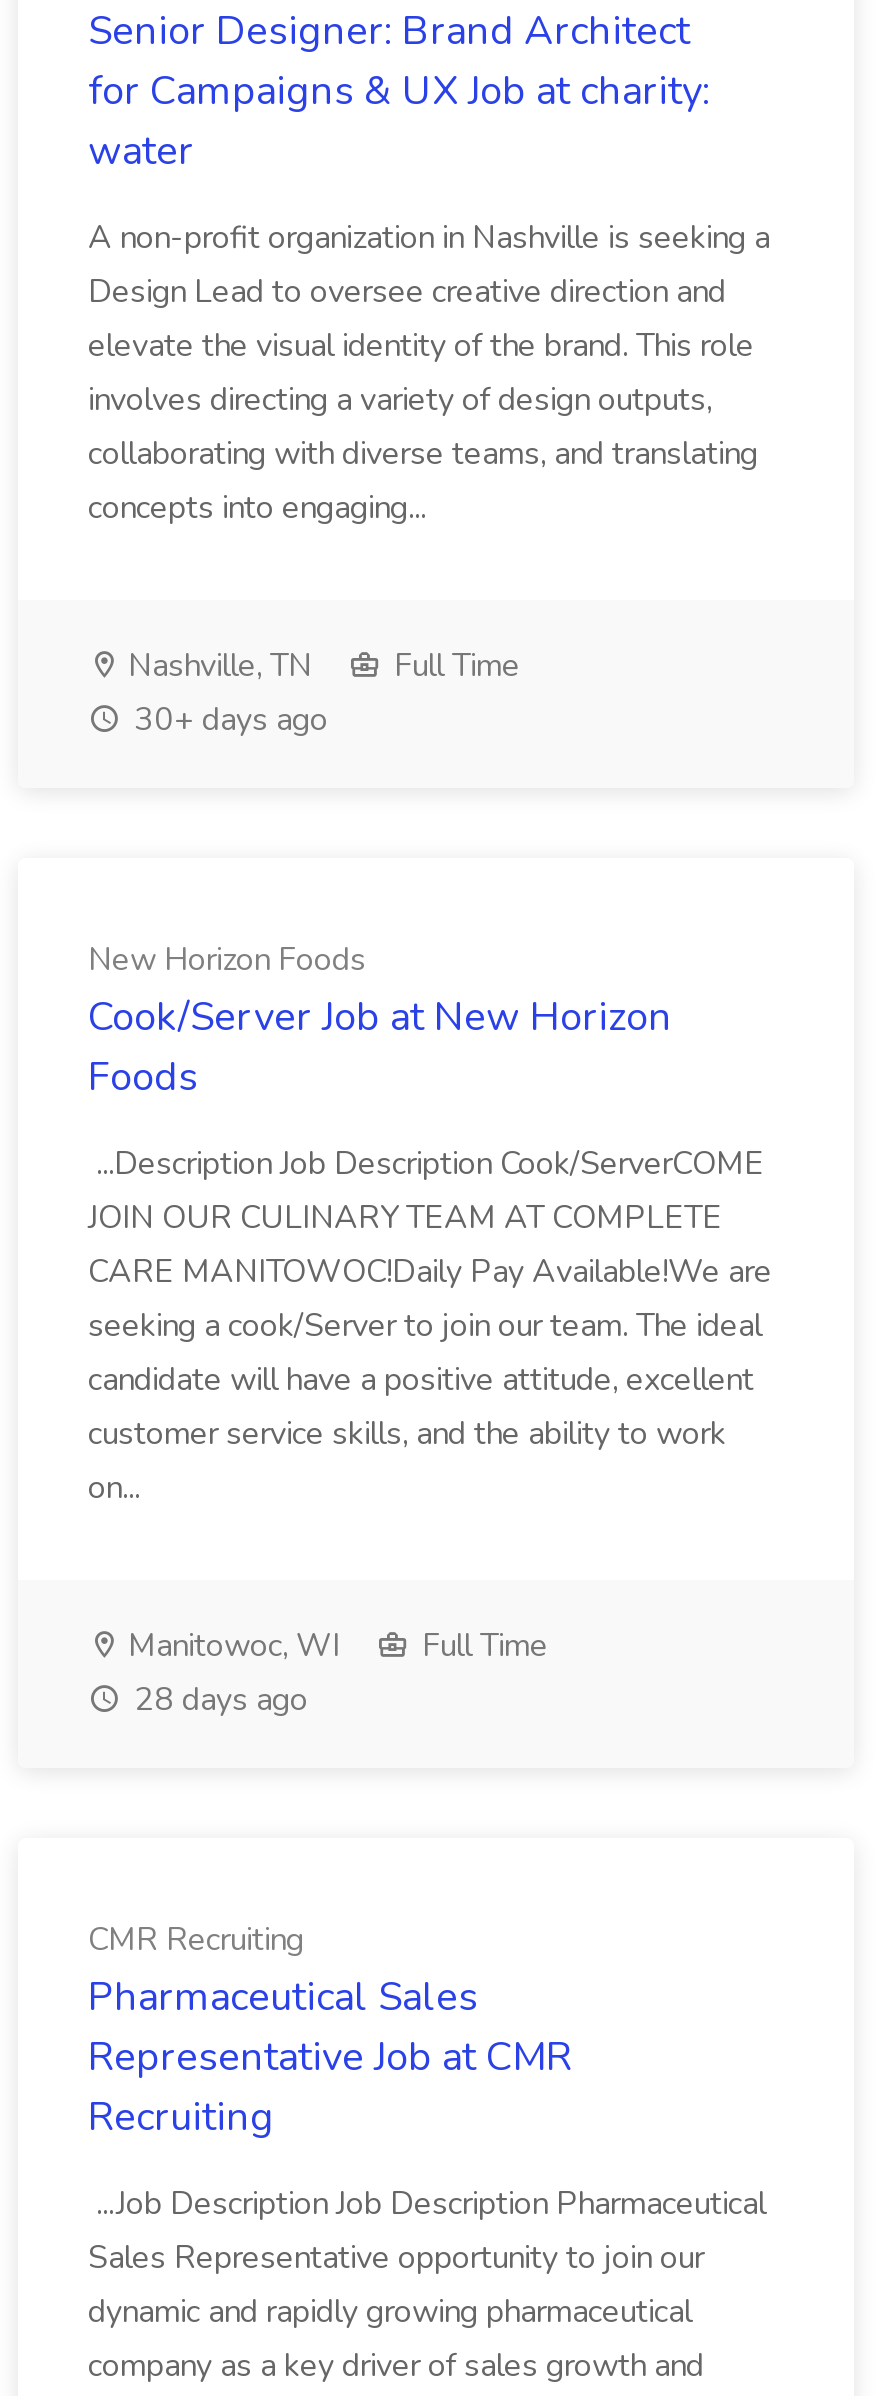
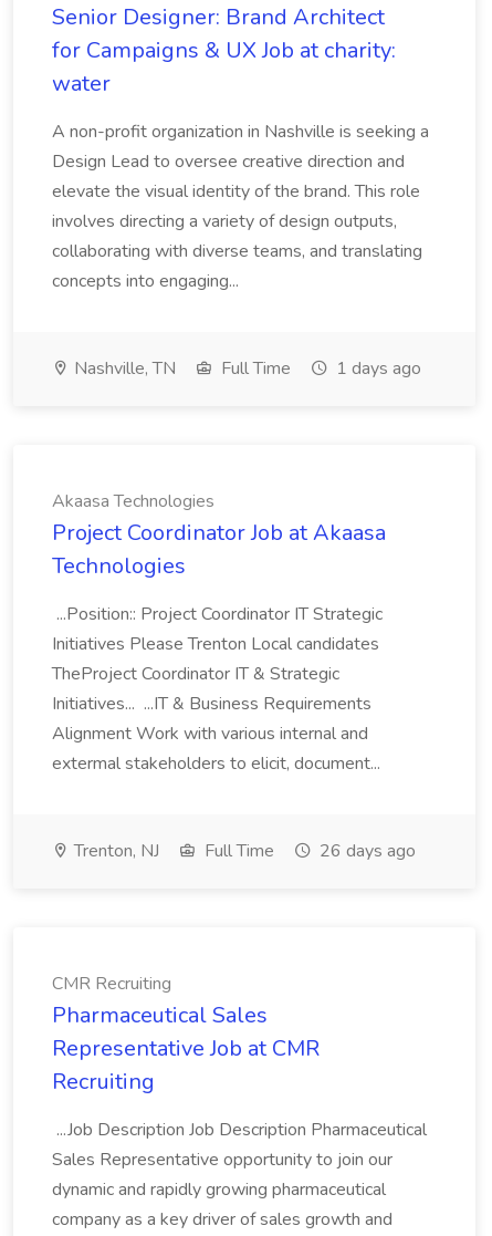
- 30+ days ago
+ 1 days ago

- New Horizon Foods
- Cook/Server Job at New Horizon
- Foods
+ Akaasa Technologies
+ Project Coordinator Job at Akaasa
+ Technologies

- ...Description Job Description Cook/ServerCOME
- JOIN OUR CULINARY TEAM AT COMPLETE
- CARE MANITOWOC!Daily Pay Available!We are
- seeking a cook/Server to join our team. The ideal
- candidate will have a positive attitude, excellent
- customer service skills, and the ability to work
- on...
+ ...Position:: Project Coordinator IT Strategic
+ Initiatives Please Trenton Local candidates
+ TheProject Coordinator IT & Strategic
+ Initiatives... ...IT & Business Requirements
+ Alignment Work with various internal and
+ extermal stakeholders to elicit, document...

- Manitowoc, WI
+ Trenton, NJ

- 28 days ago
+ 26 days ago
